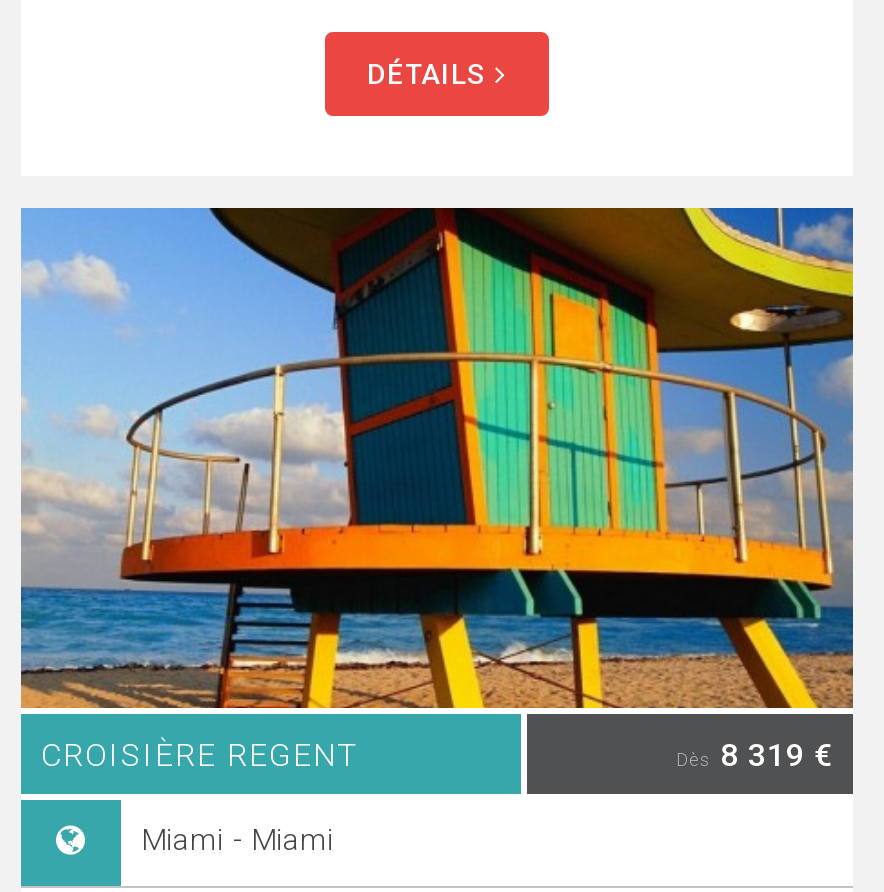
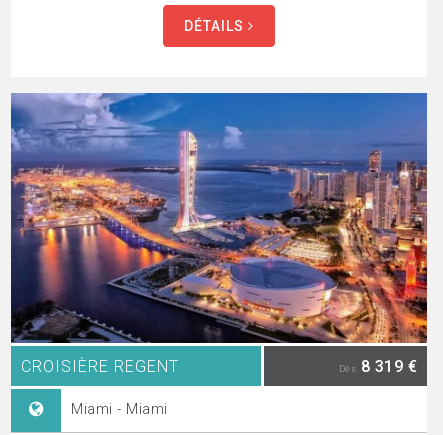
- [image]
+ [image]
